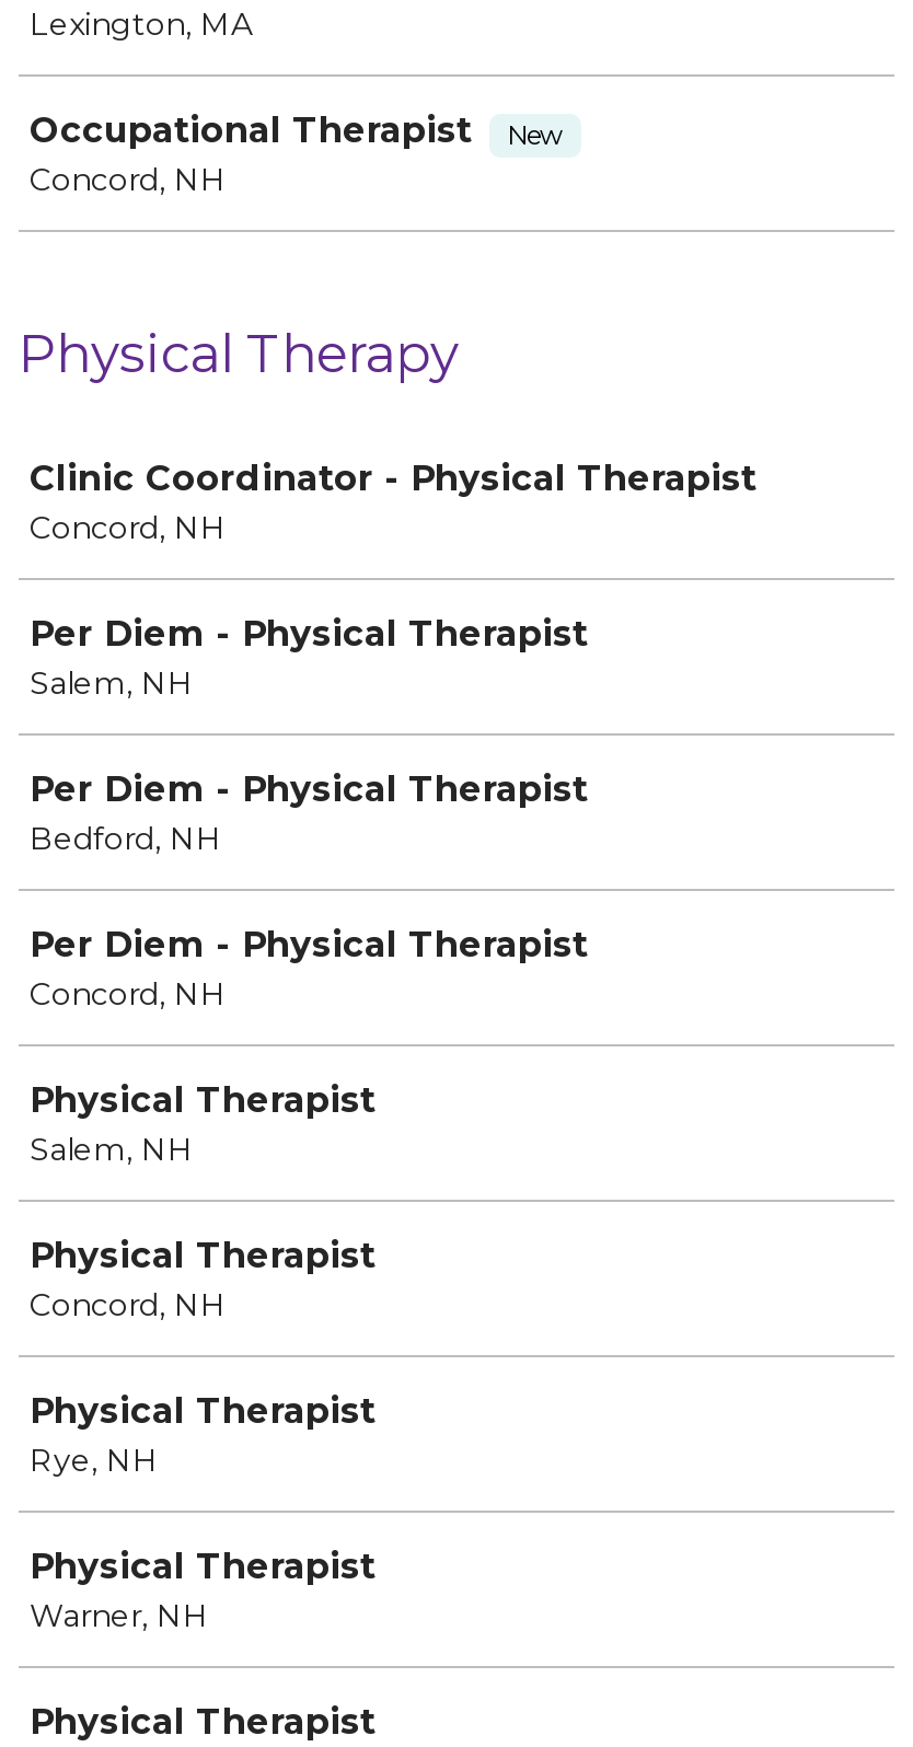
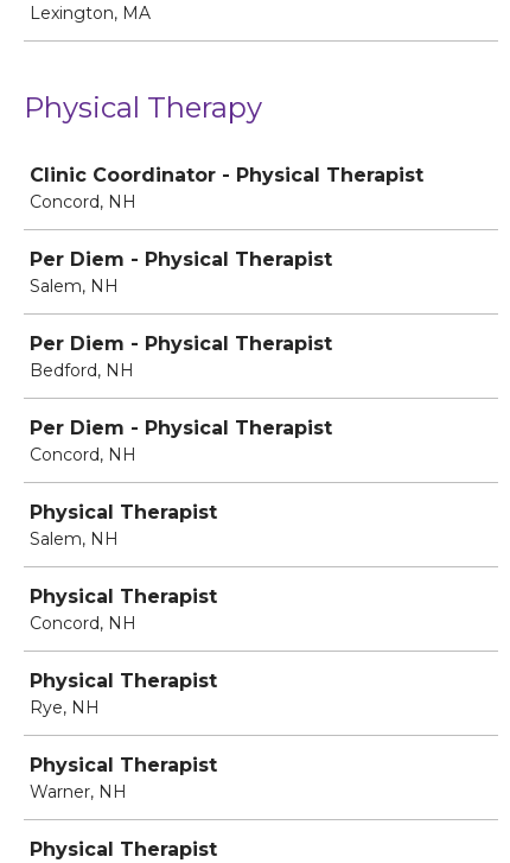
- Occupational Therapist
- New
- Concord, NH
